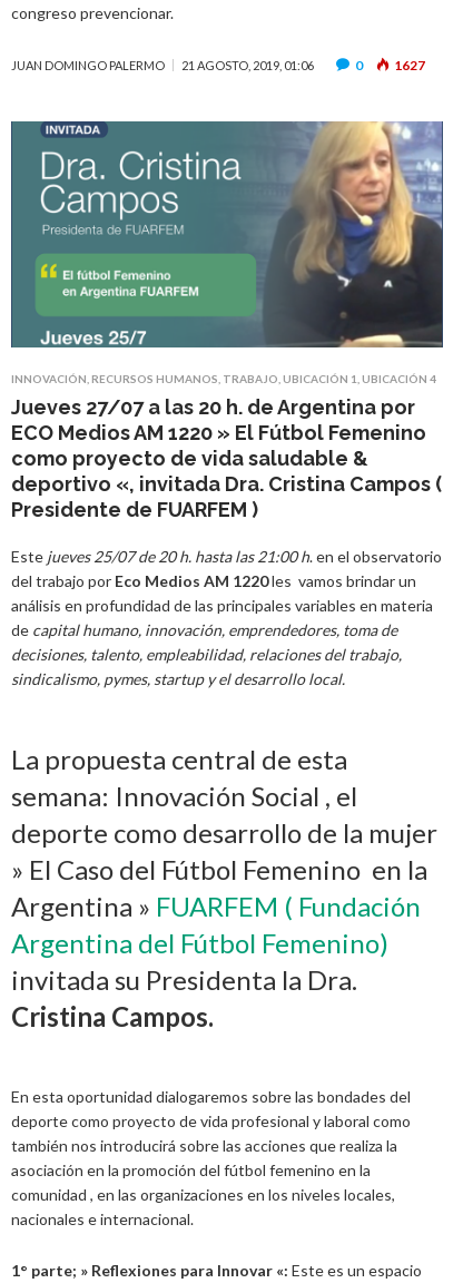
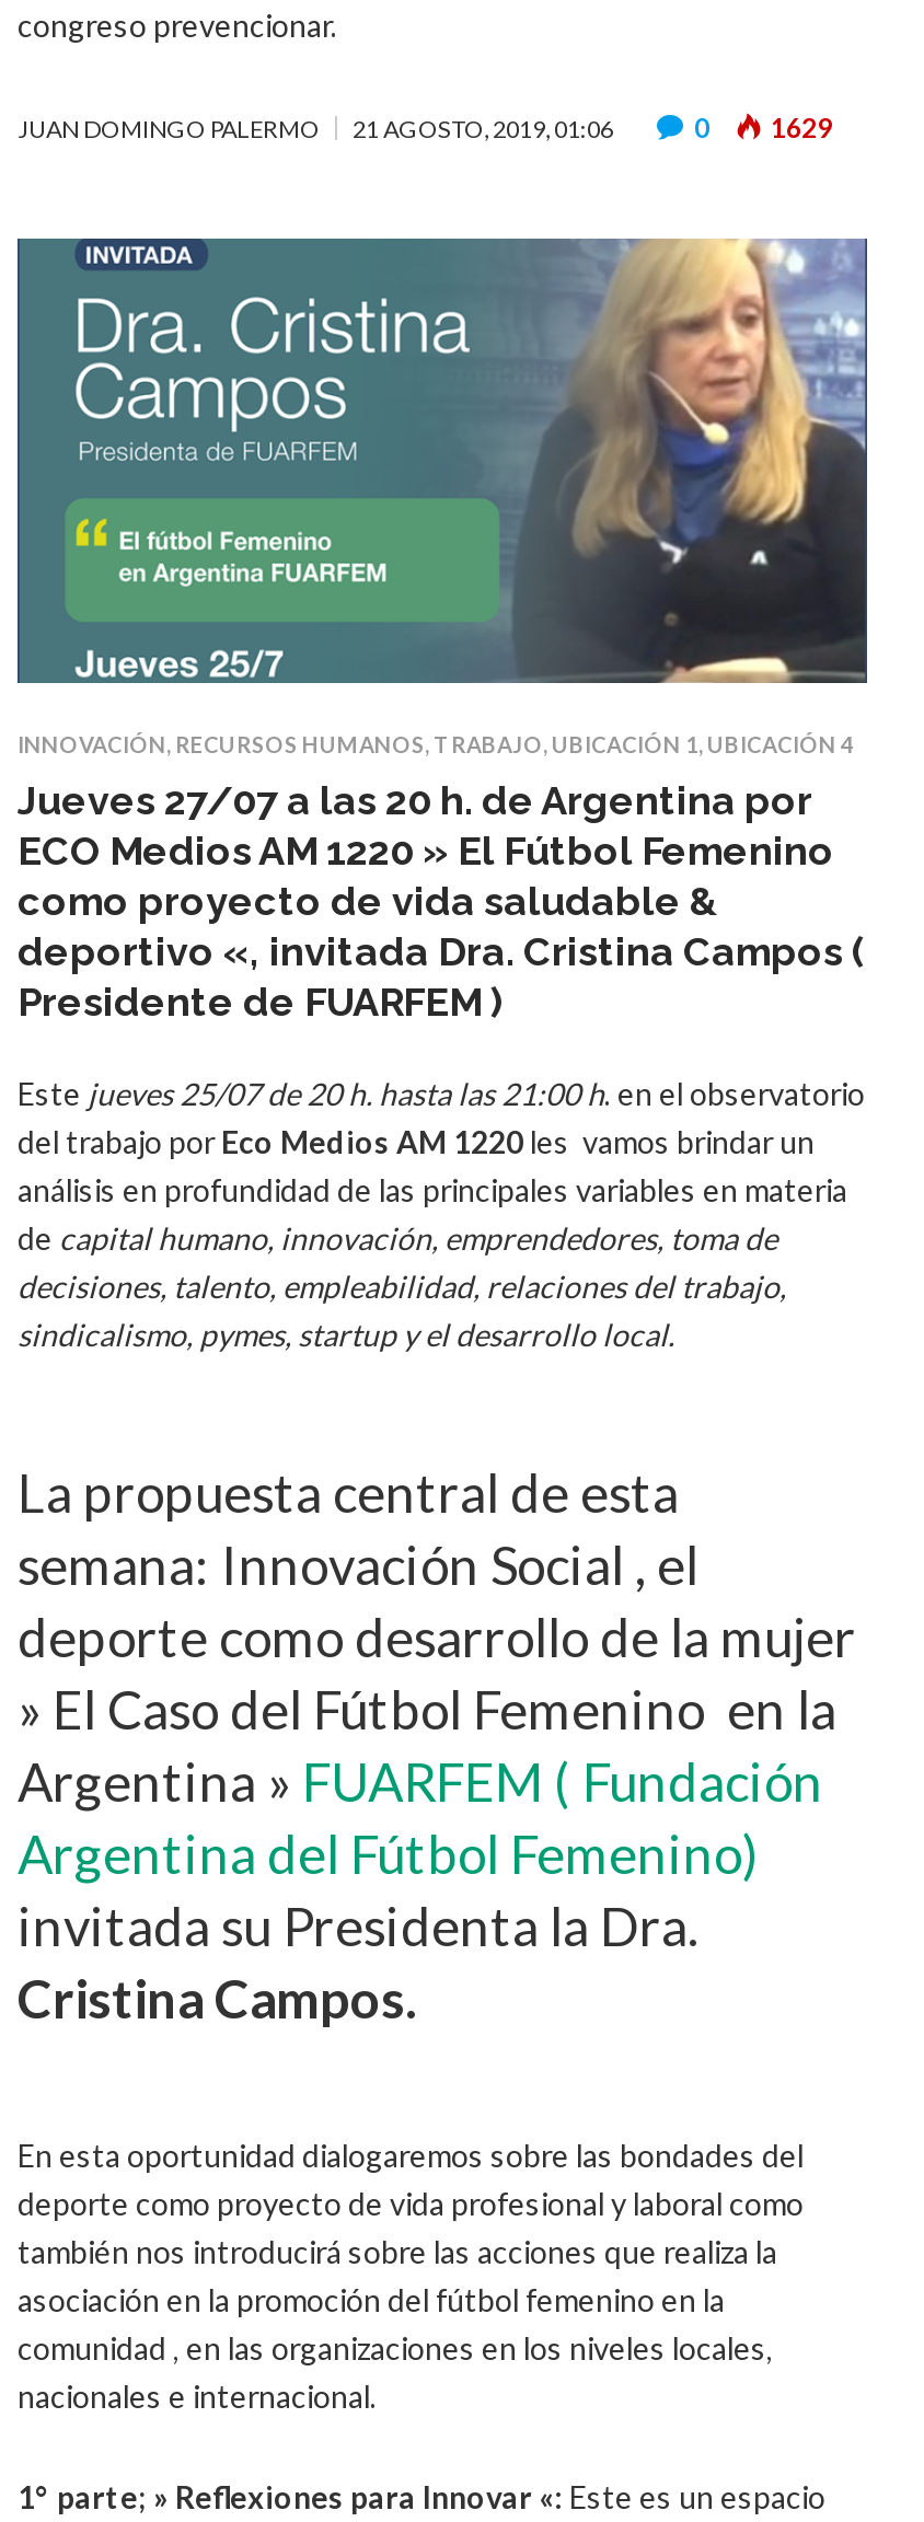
- 0 1627
+ 0 1629
